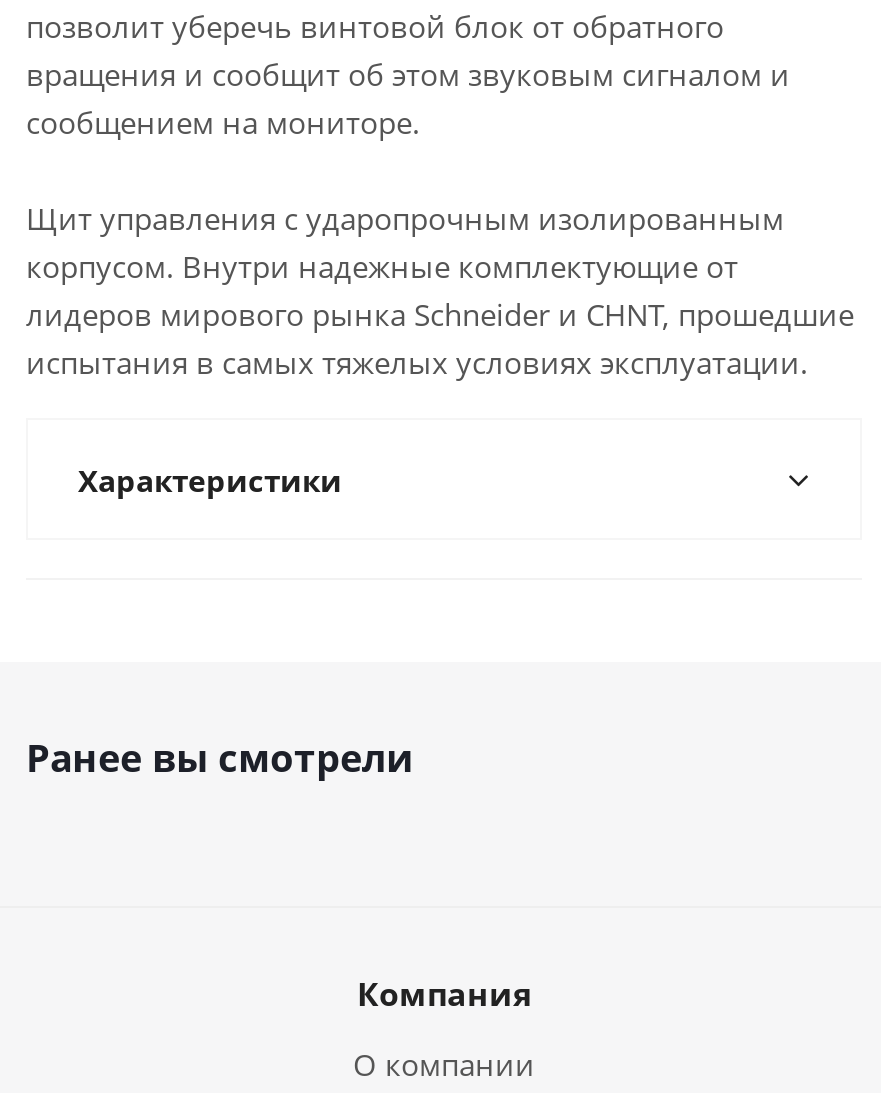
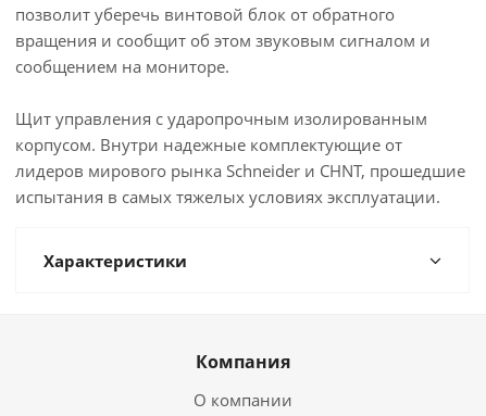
- Ранее вы смотрели
